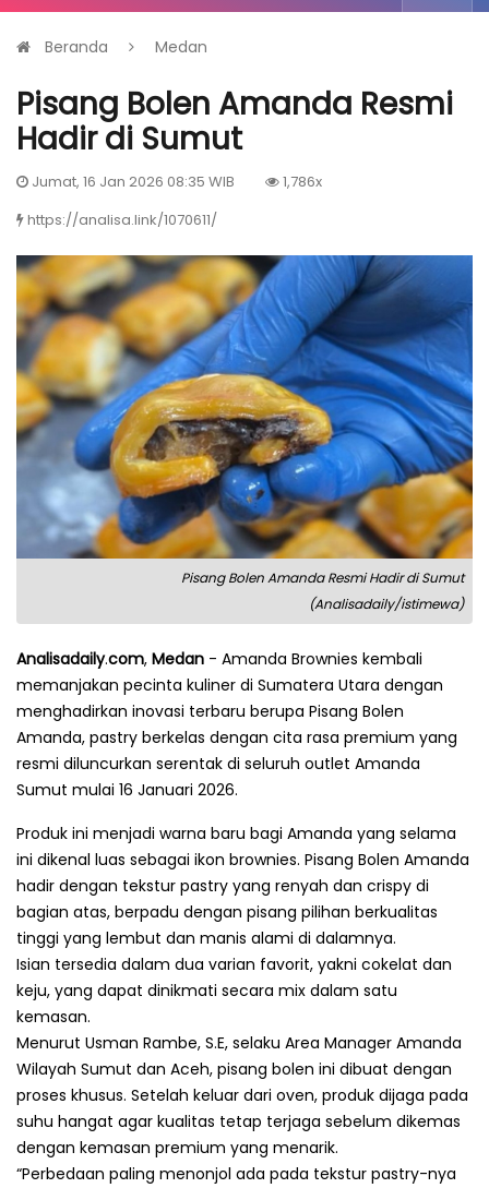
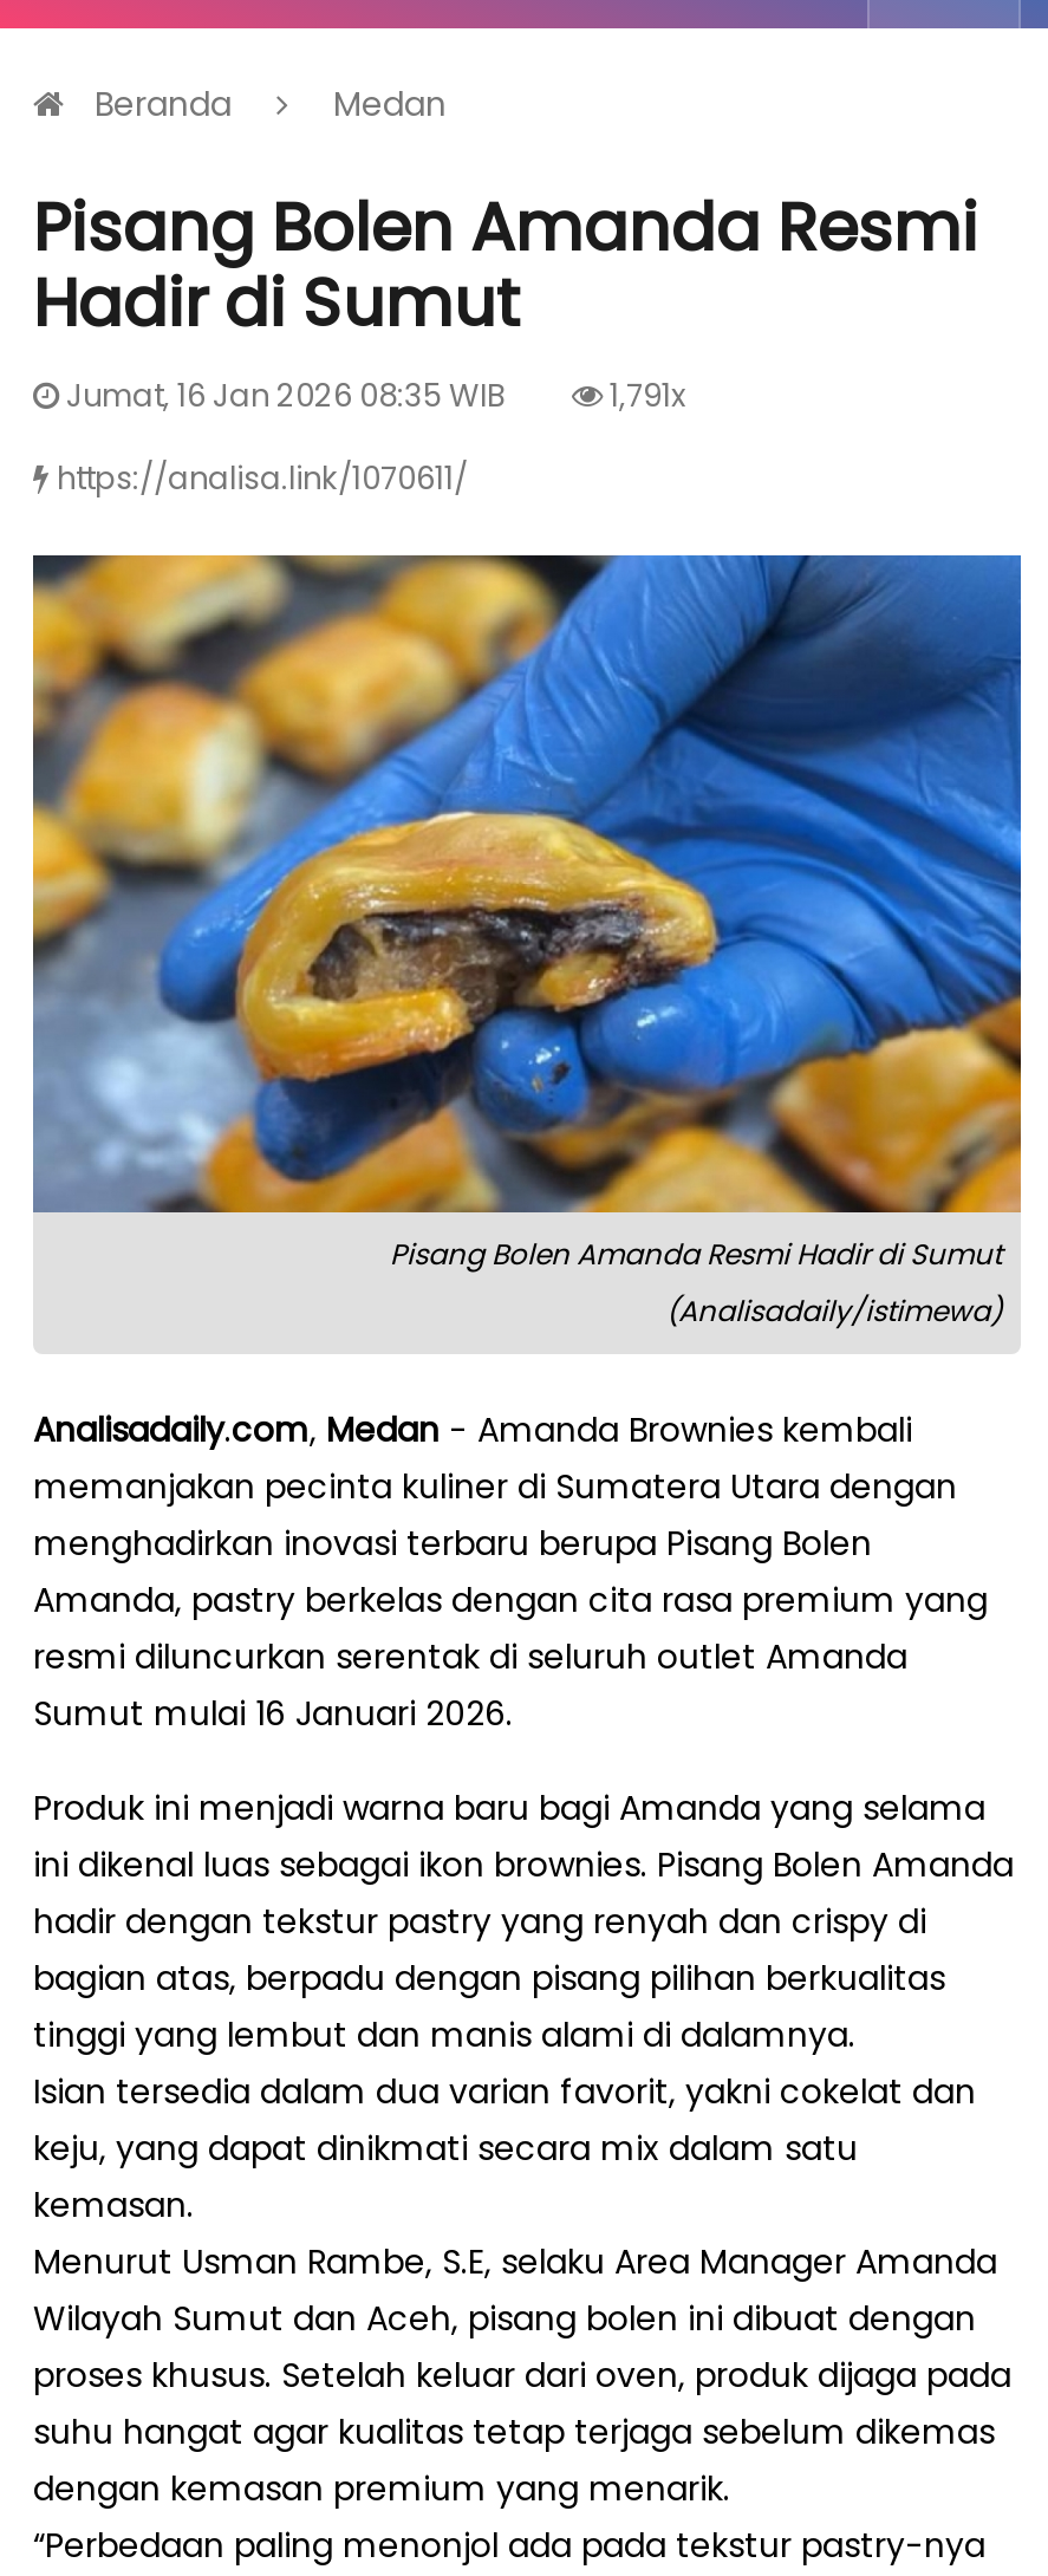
- 1,786x
+ 1,791x
